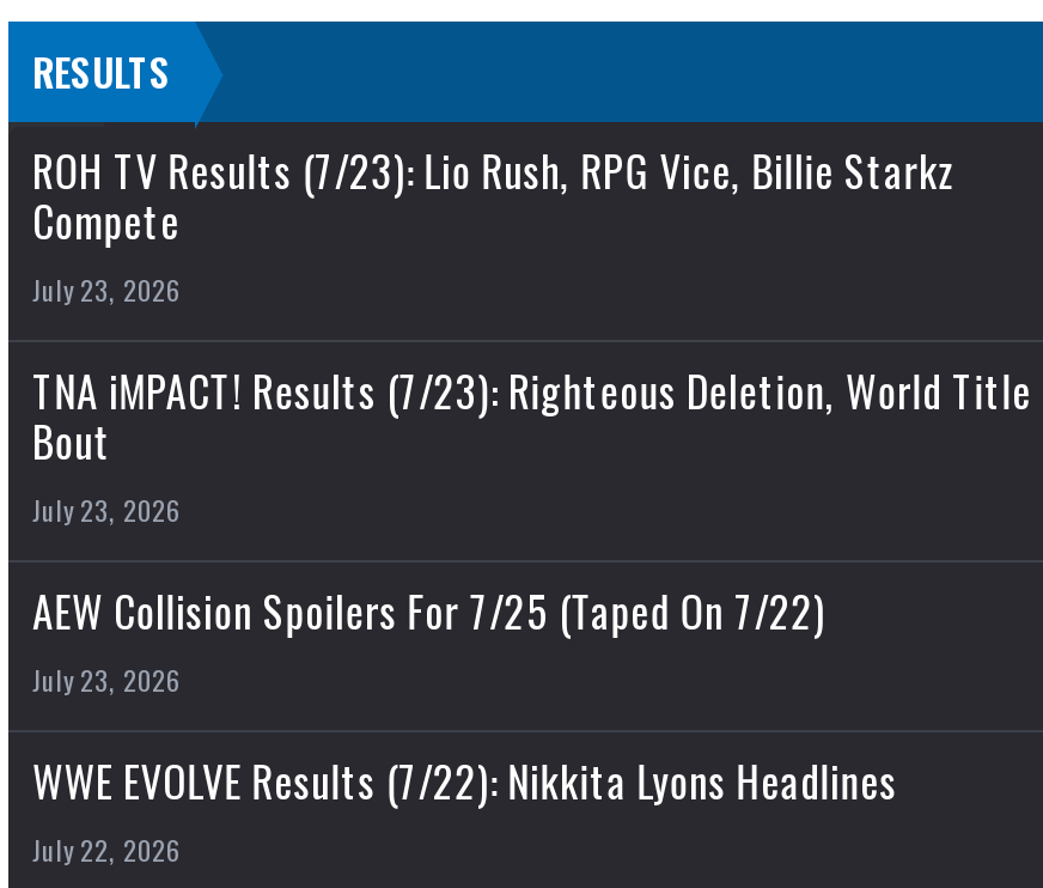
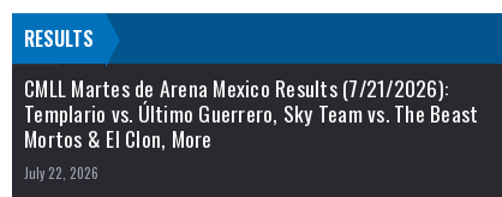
- ROH TV Results (7/23): Lio Rush, RPG Vice, Billie Starkz
- Compete
- July 23, 2026
- TNA iMPACT! Results (7/23): Righteous Deletion, World Title
- Bout
- July 23, 2026
- AEW Collision Spoilers For 7/25 (Taped On 7/22)
- July 23, 2026
- WWE EVOLVE Results (7/22): Nikkita Lyons Headlines
+ CMLL Martes de Arena Mexico Results (7/21/2026):
+ Templario vs. Último Guerrero, Sky Team vs. The Beast
+ Mortos & El Clon, More
